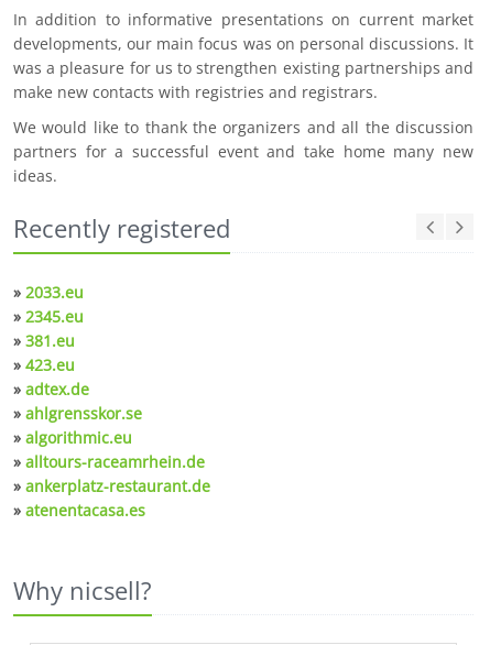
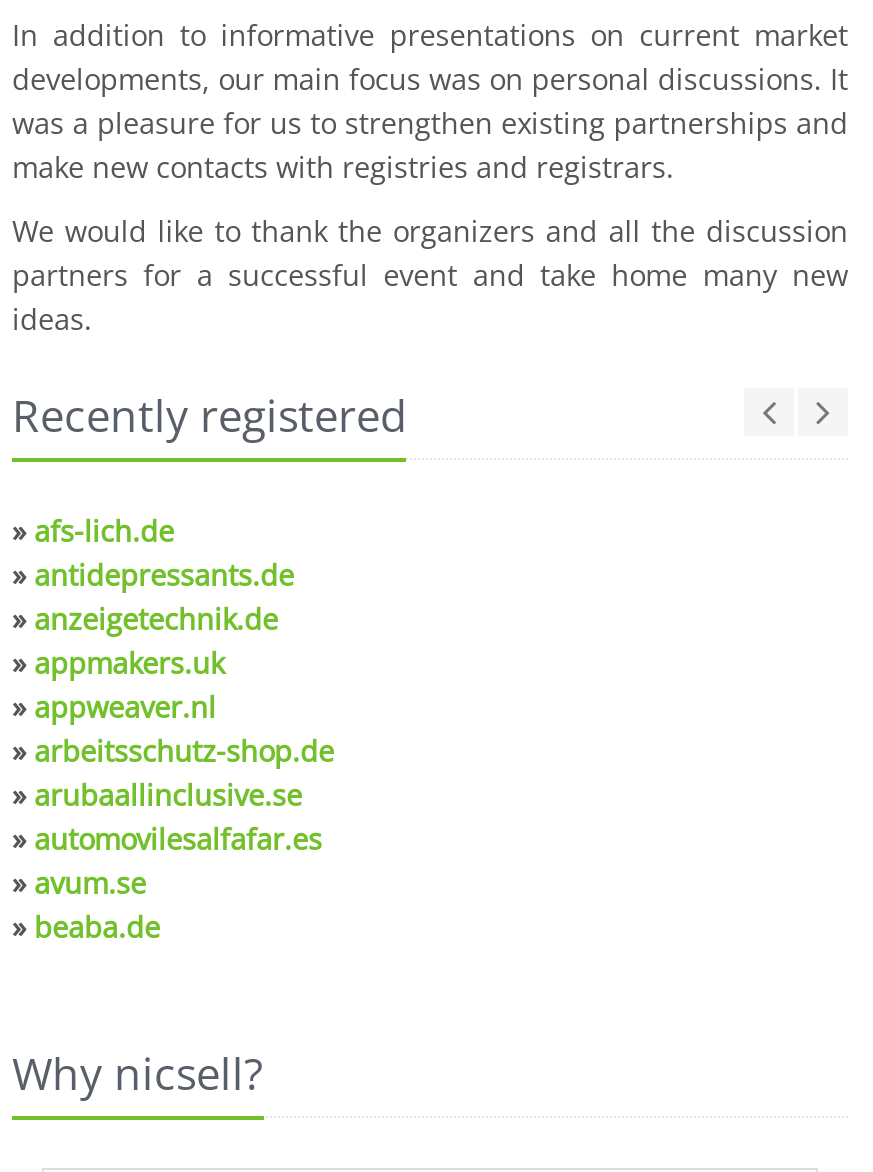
- » 2033.eu
- » 2345.eu
- » 381.eu
- » 423.eu
- » adtex.de
- » ahlgrensskor.se
- » algorithmic.eu
- » alltours-raceamrhein.de
- » ankerplatz-restaurant.de
- » atenentacasa.es
+ » afs-lich.de
+ » antidepressants.de
+ » anzeigetechnik.de
+ » appmakers.uk
+ » appweaver.nl
+ » arbeitsschutz-shop.de
+ » arubaallinclusive.se
+ » automovilesalfafar.es
+ » avum.se
+ » beaba.de
